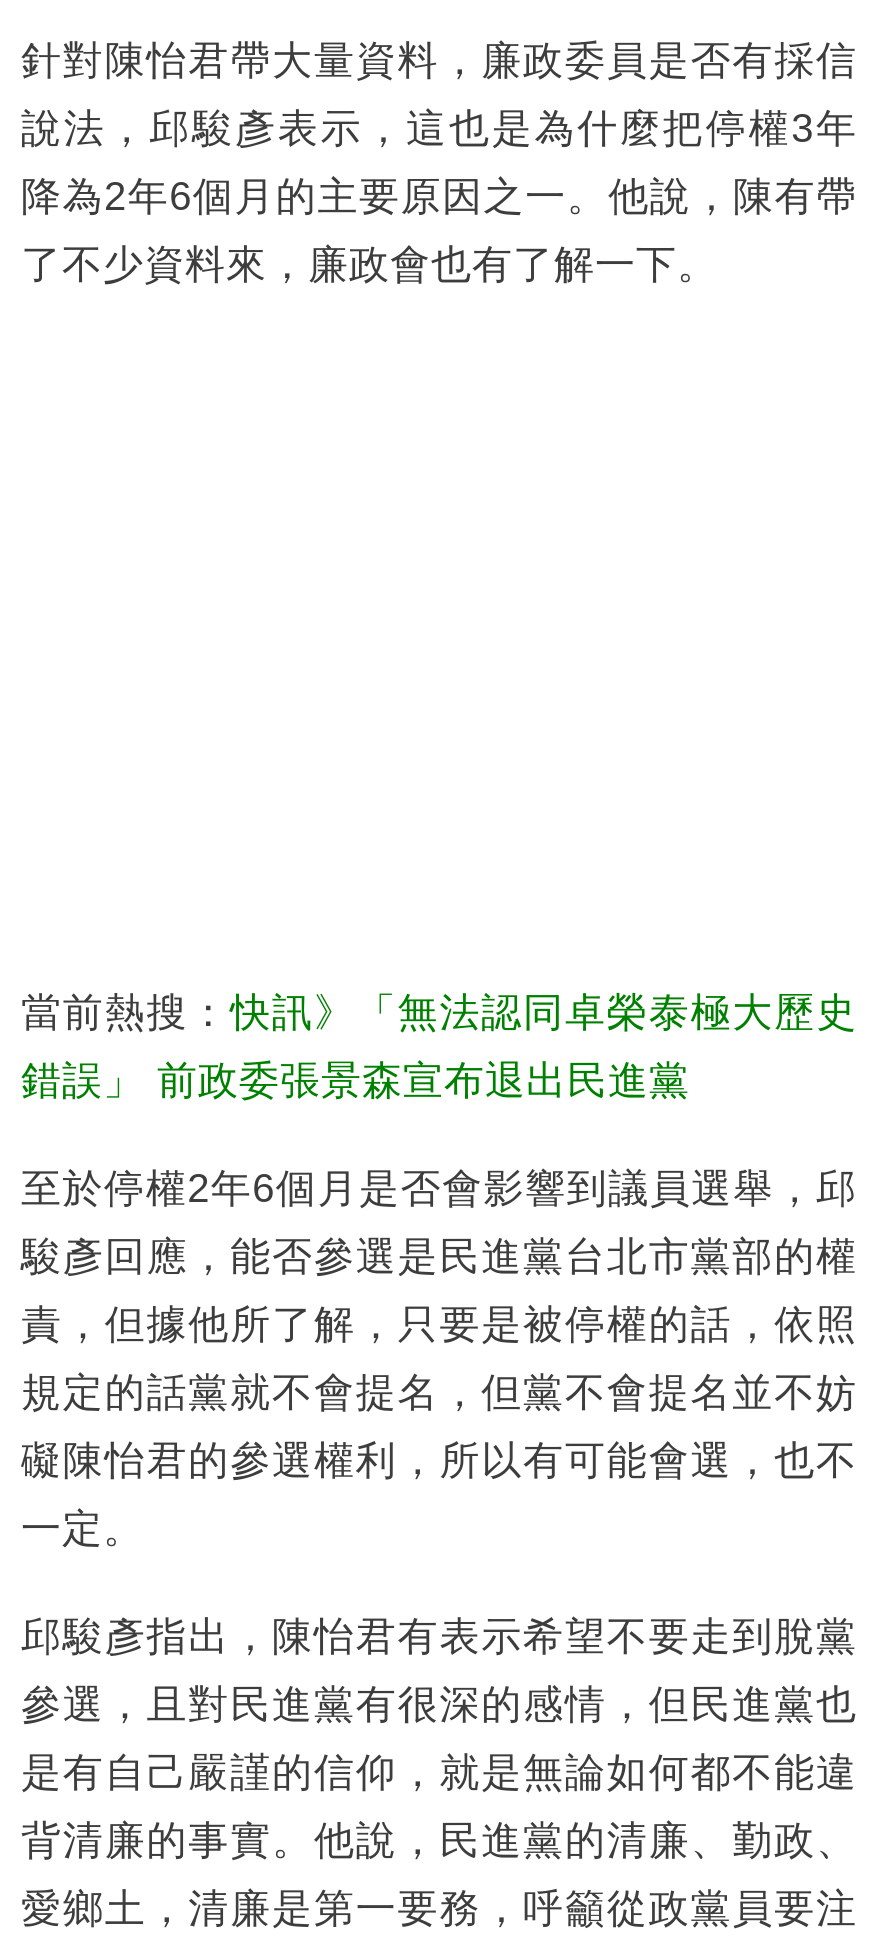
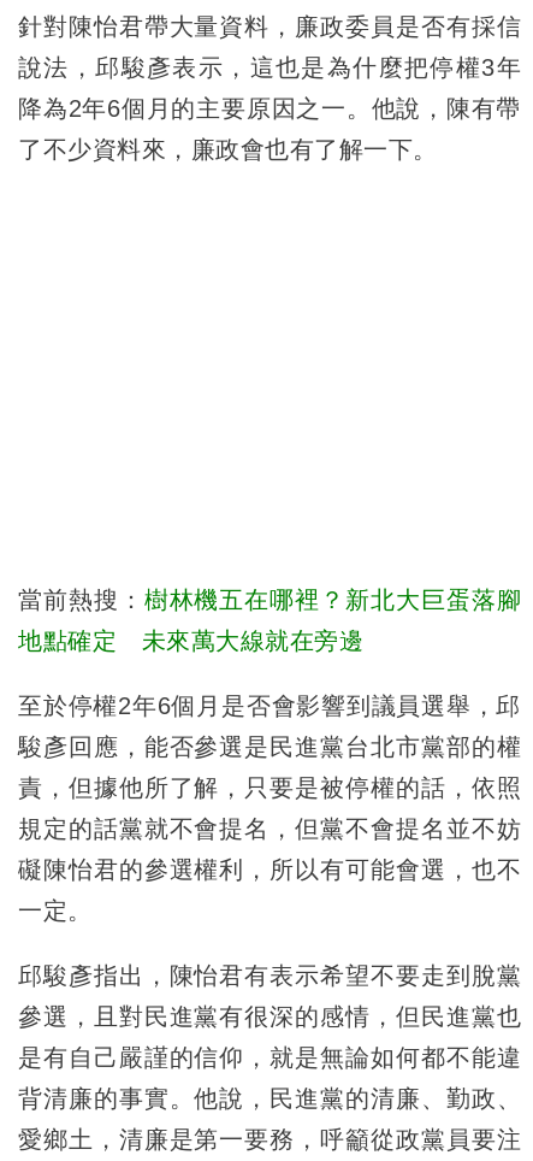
- 當前熱搜：快訊》「無法認同卓榮泰極大歷史
+ 當前熱搜：樹林機五在哪裡？新北大巨蛋落腳

- 錯誤」 前政委張景森宣布退出民進黨
+ 地點確定 未來萬大線就在旁邊
